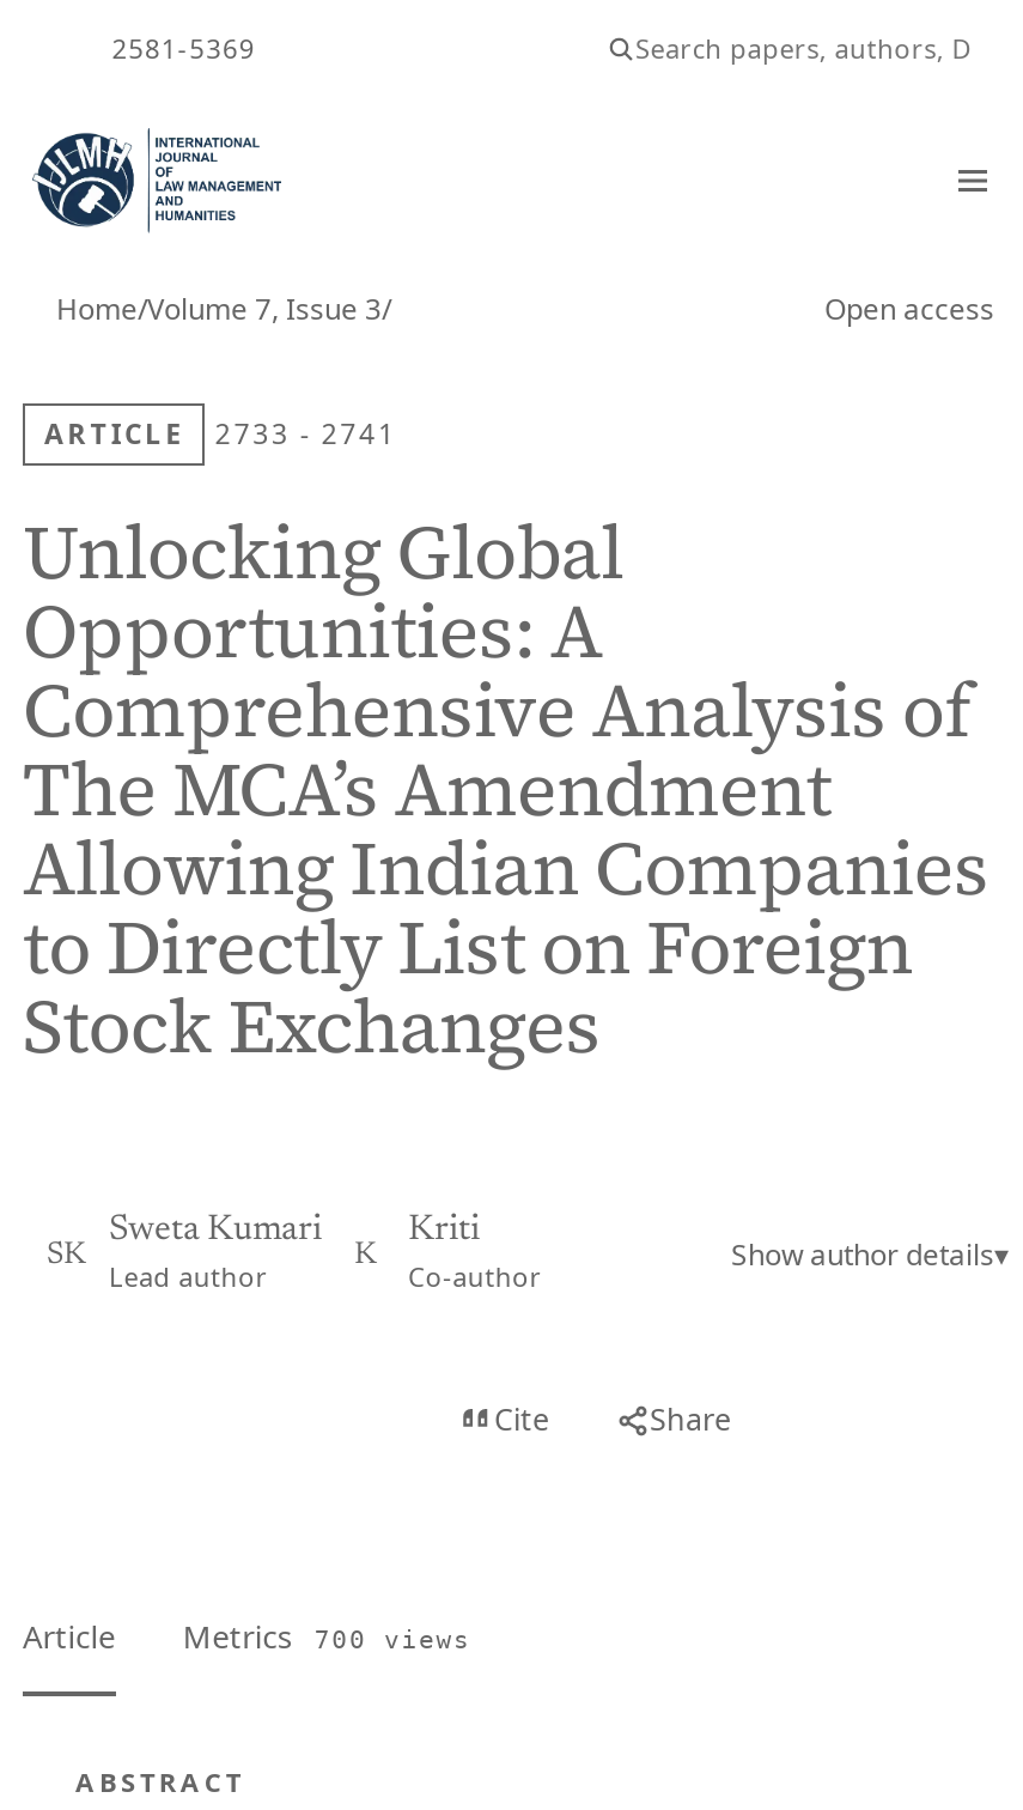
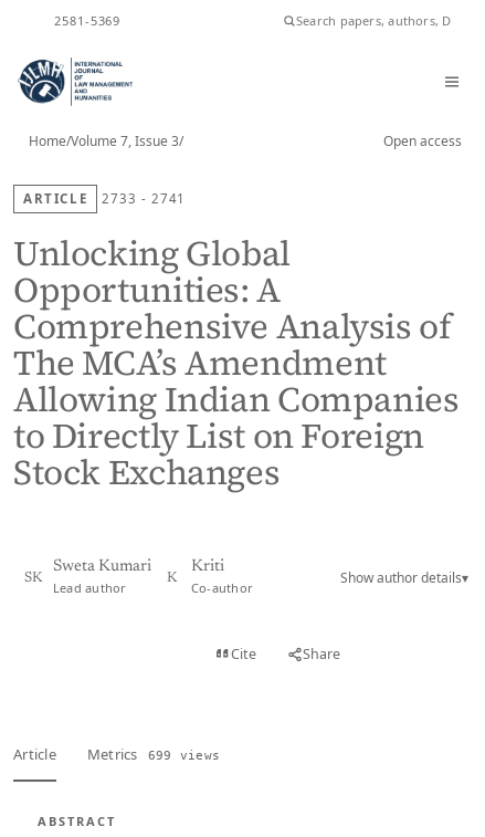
- Metrics 700 views
+ Metrics 699 views
